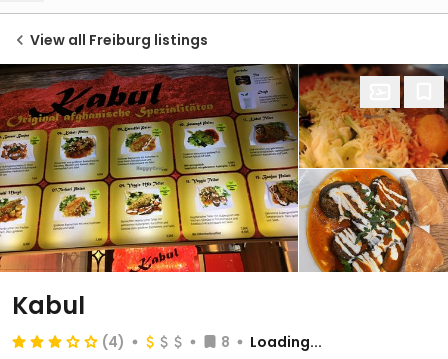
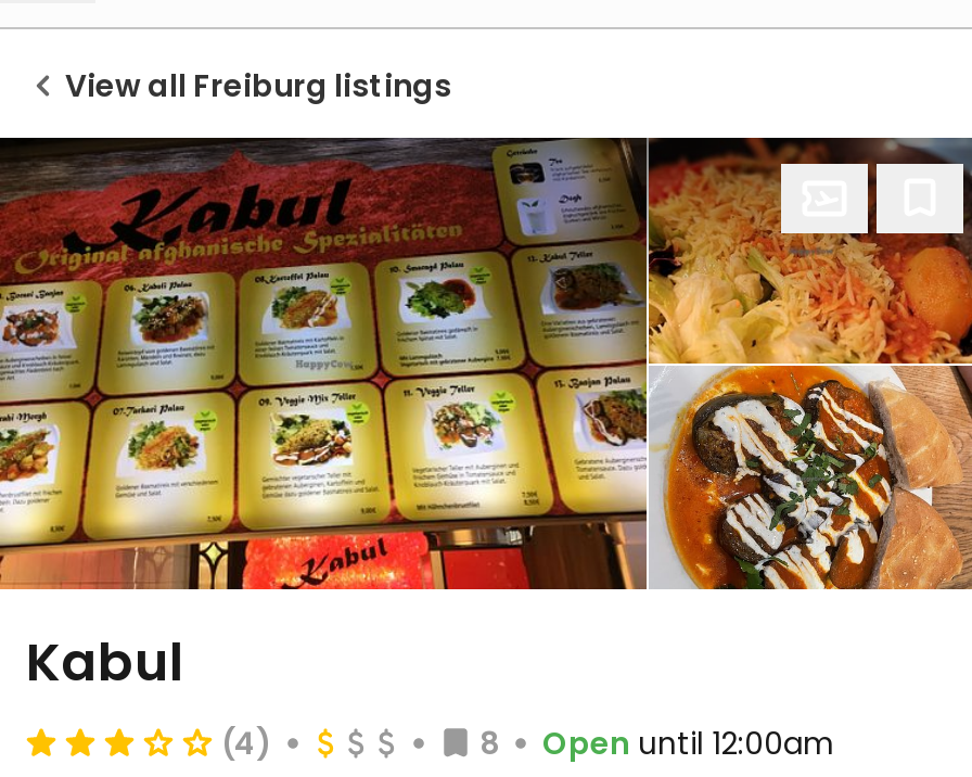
- Loading...
+ Open until 12:00am
